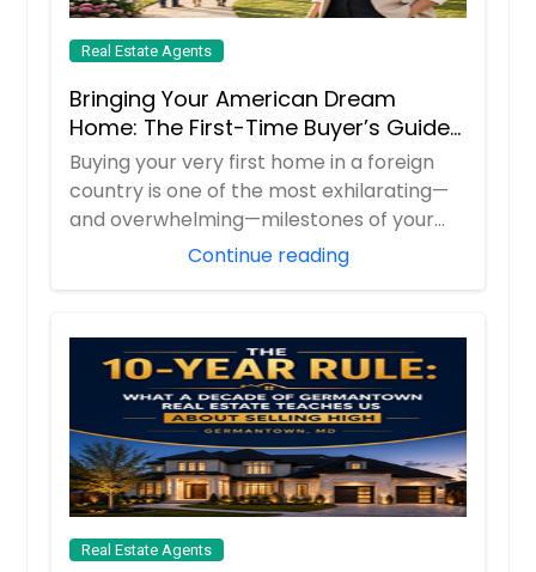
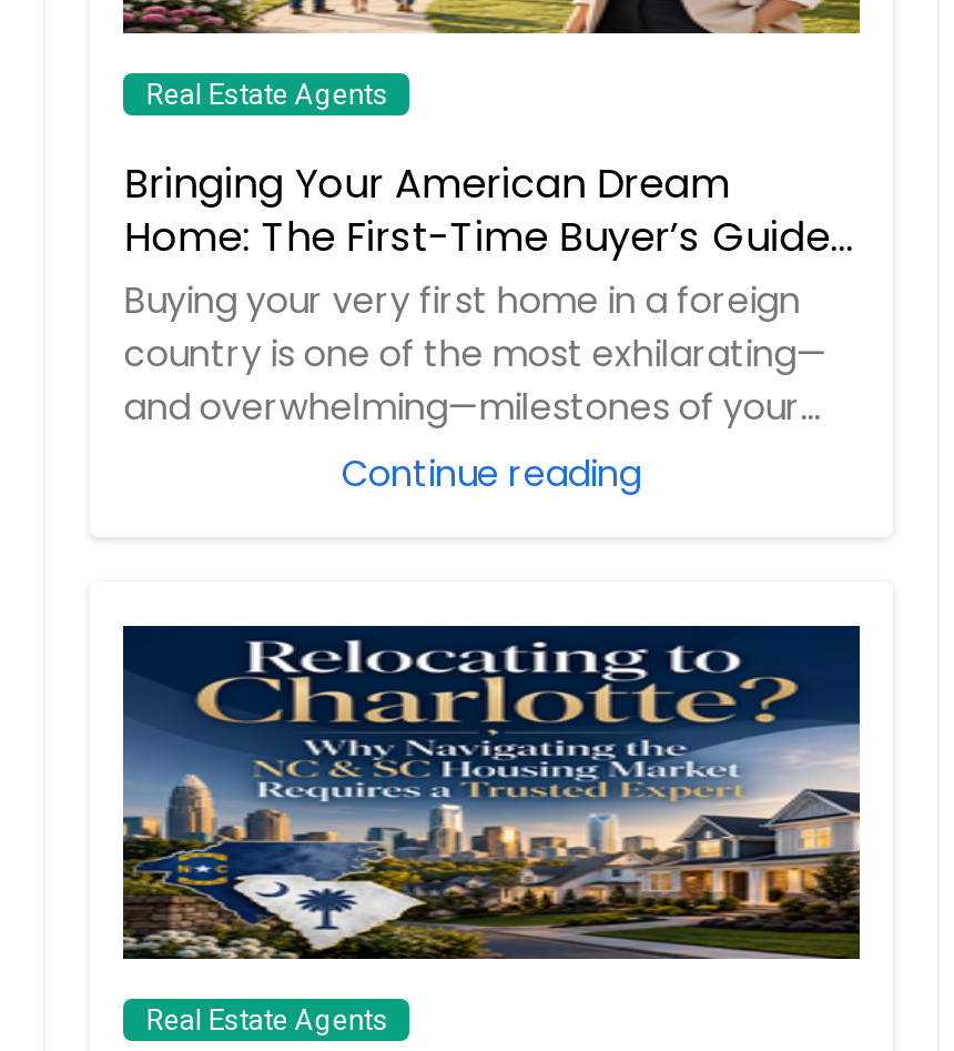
- [image]
+ [image]
